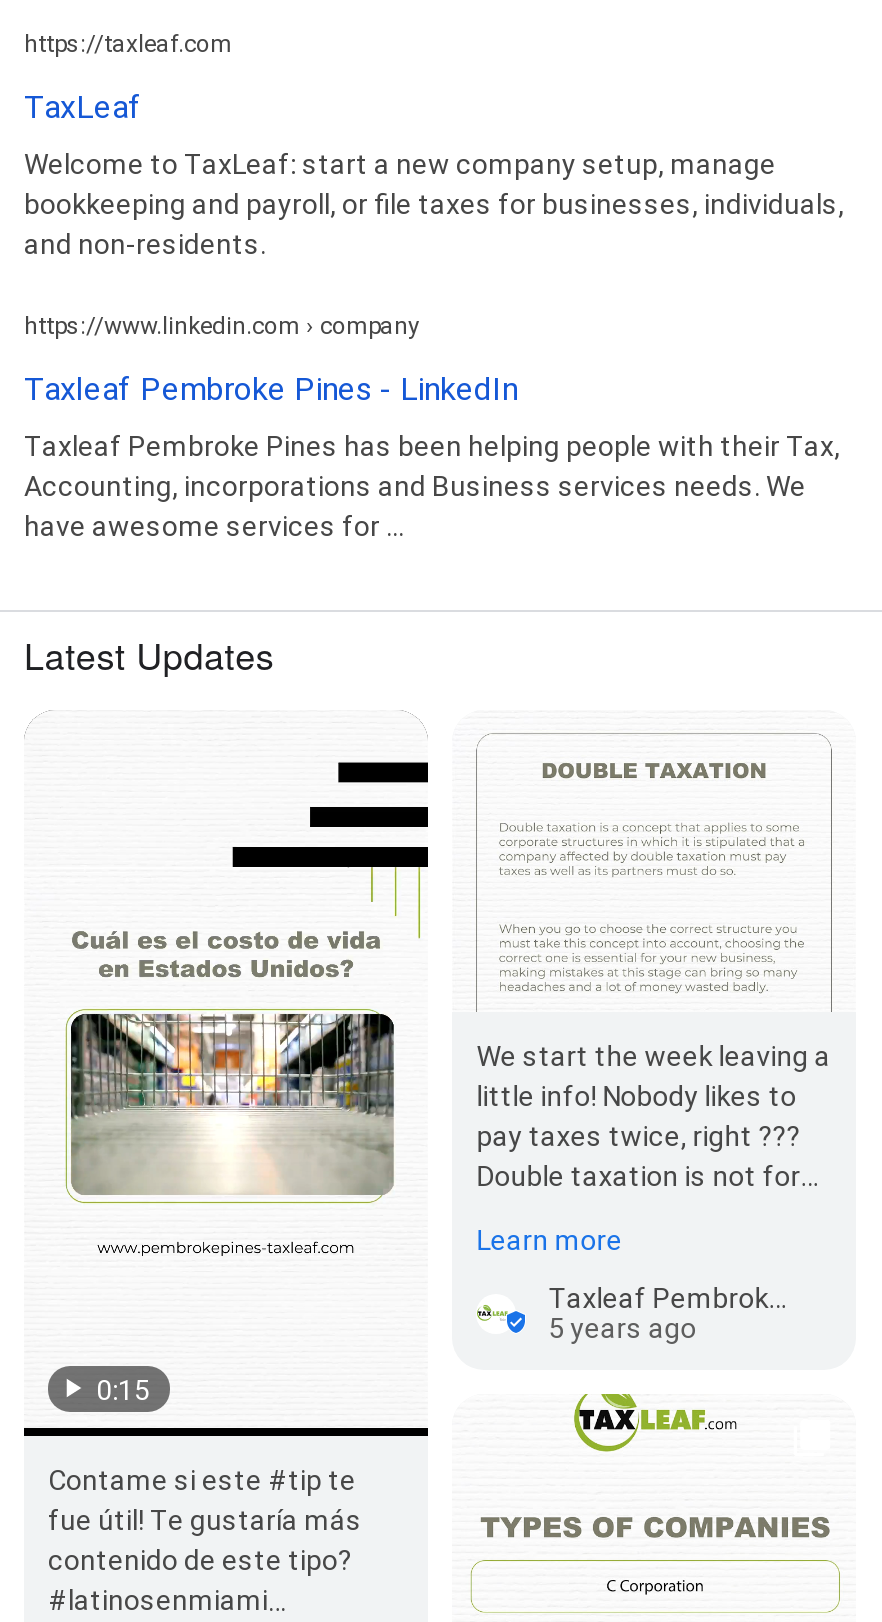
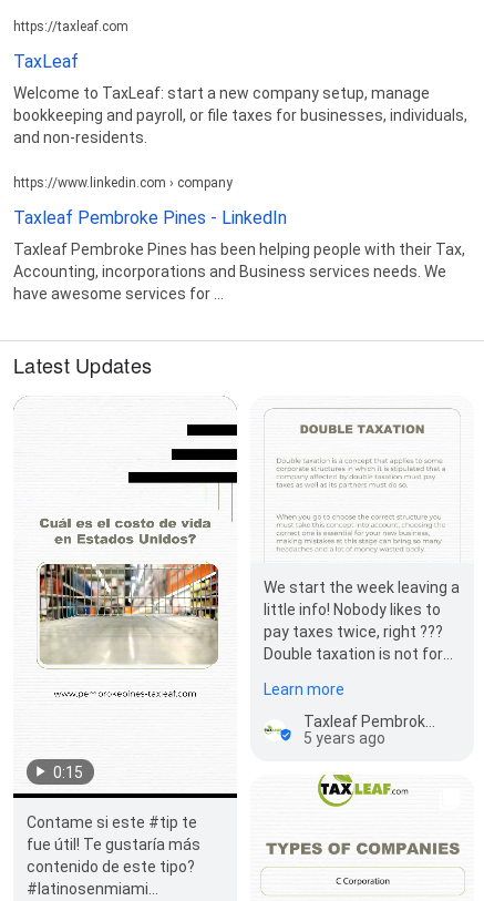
- [image]
+ [image]
